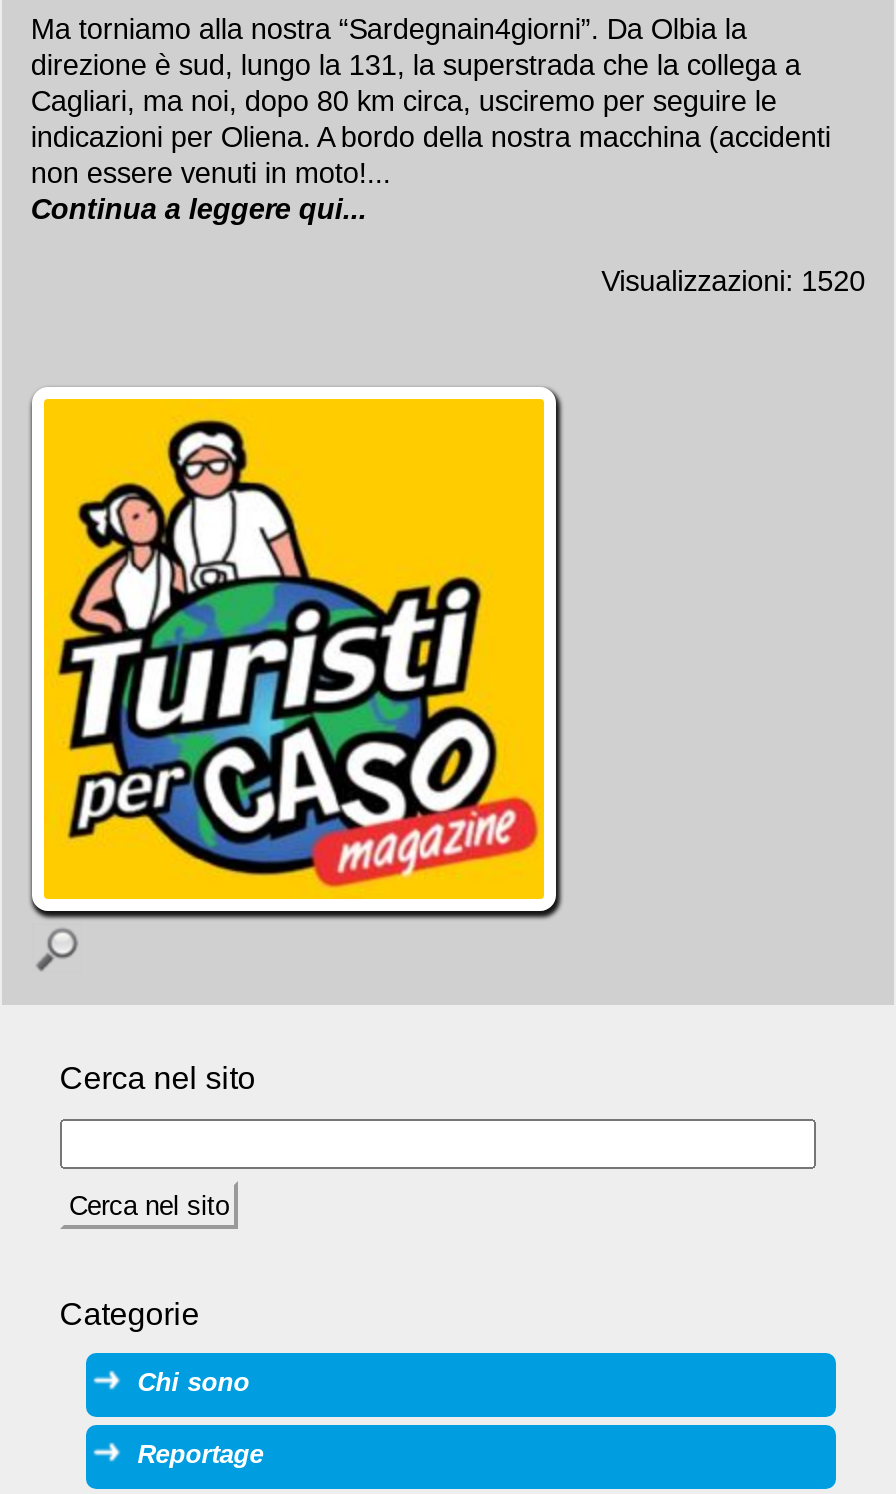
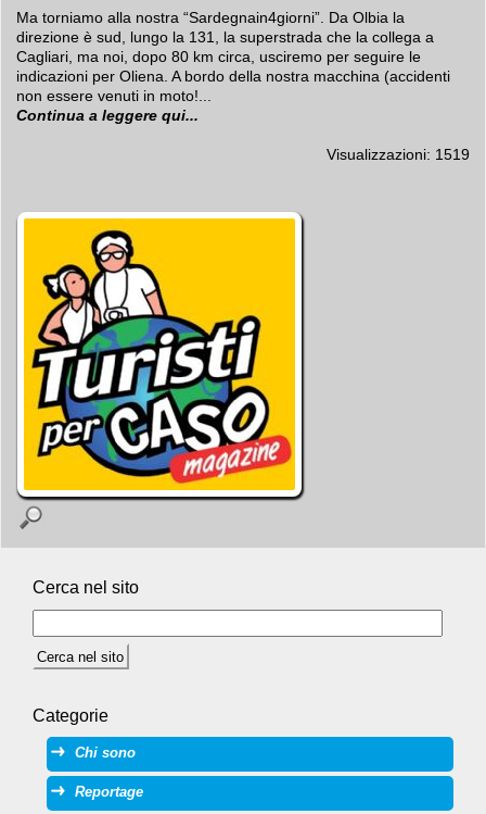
- Visualizzazioni: 1520
+ Visualizzazioni: 1519
